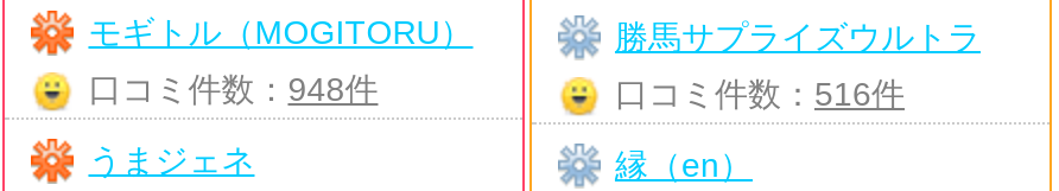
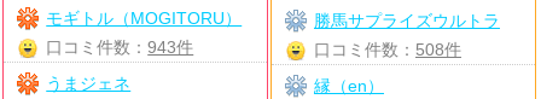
- 口コミ件数：948件
+ 口コミ件数：943件

- 口コミ件数：516件
+ 口コミ件数：508件
